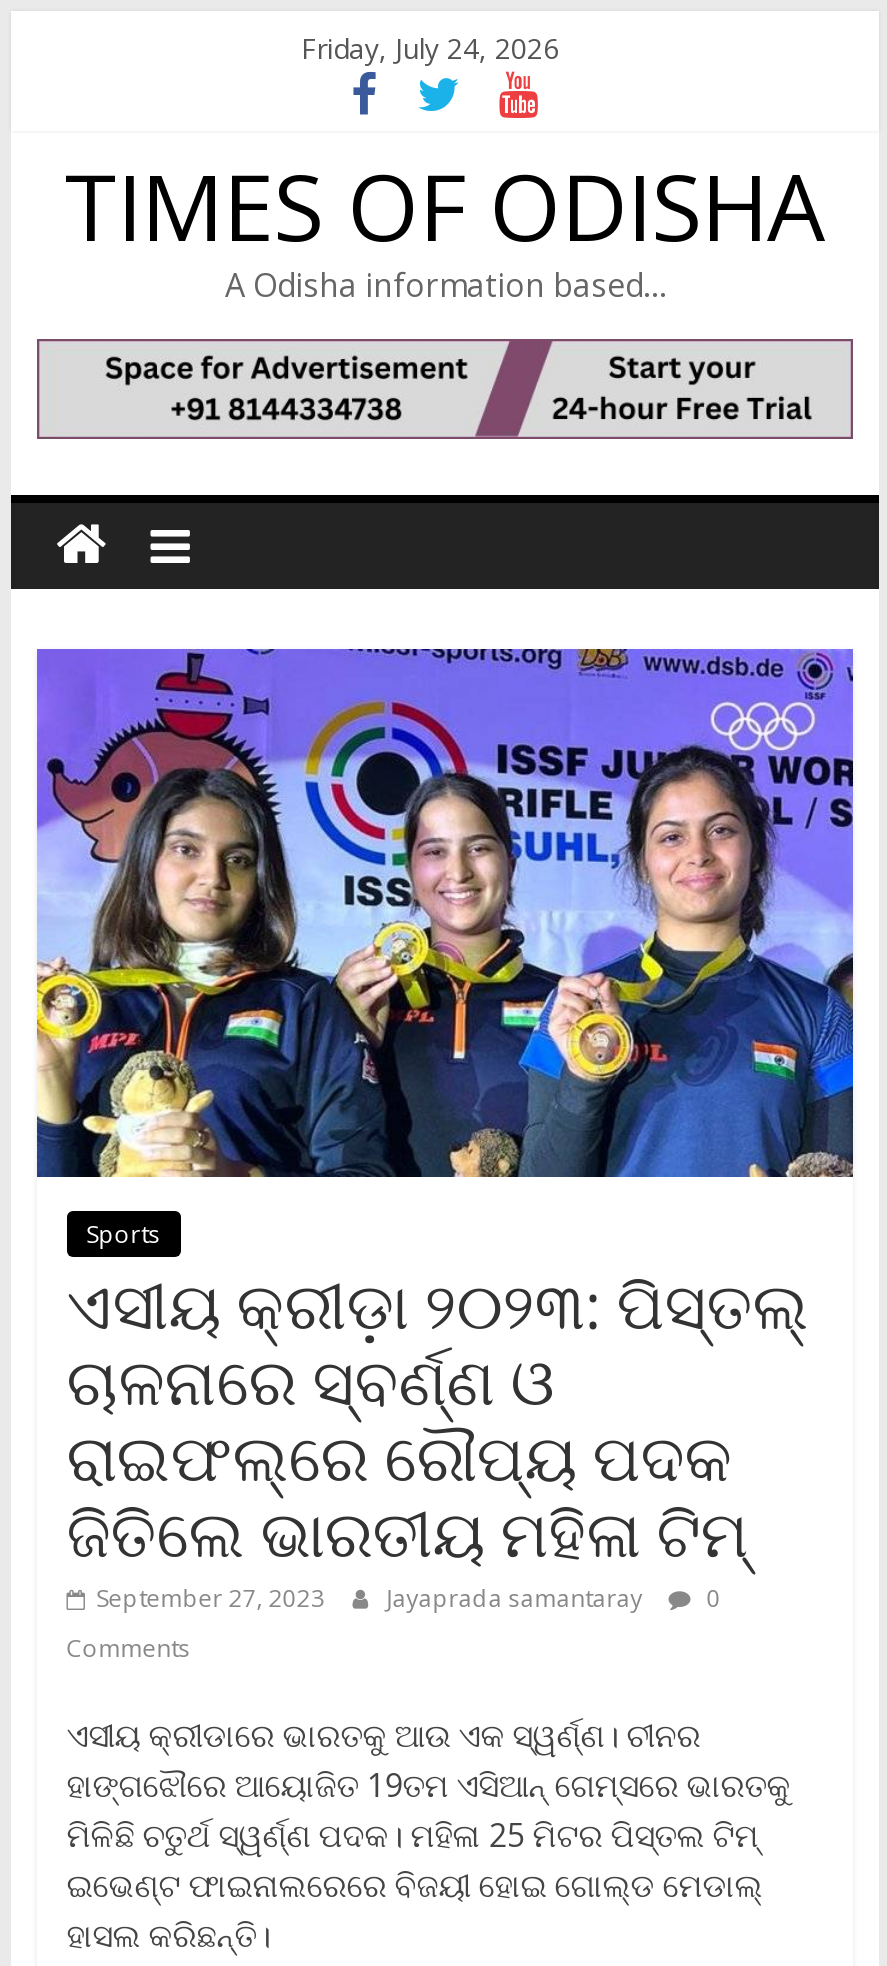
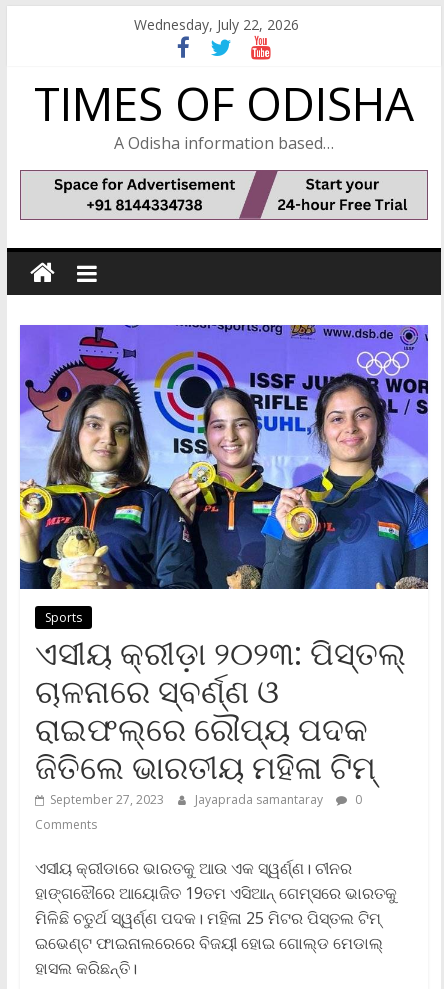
- Friday, July 24, 2026
+ Wednesday, July 22, 2026
